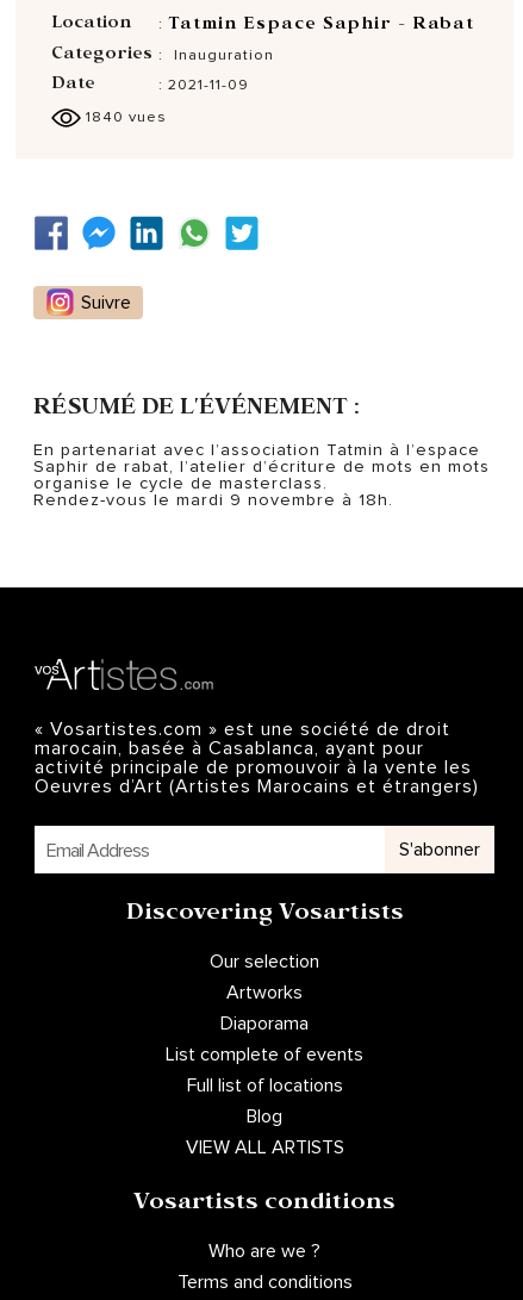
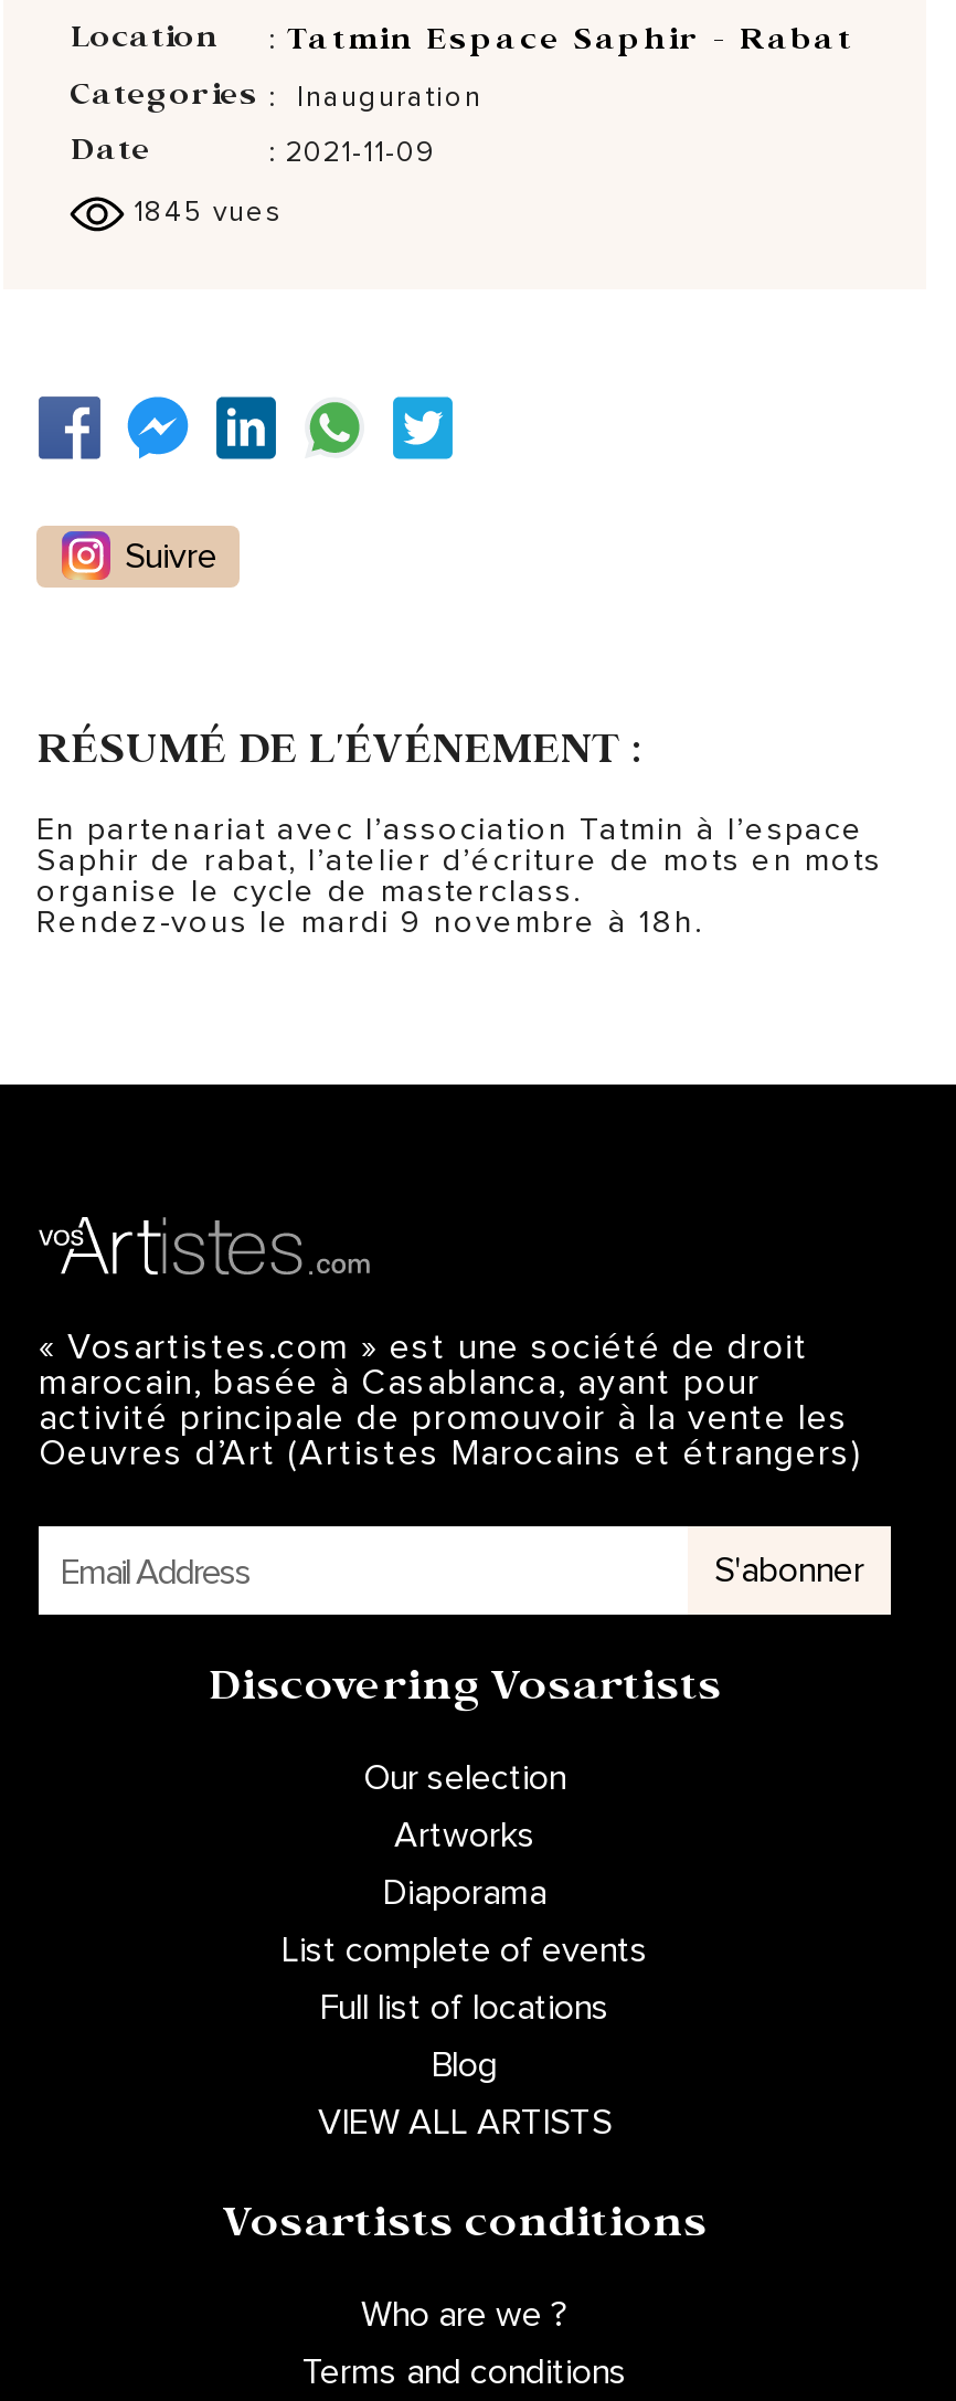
- 1840 vues
+ 1845 vues
